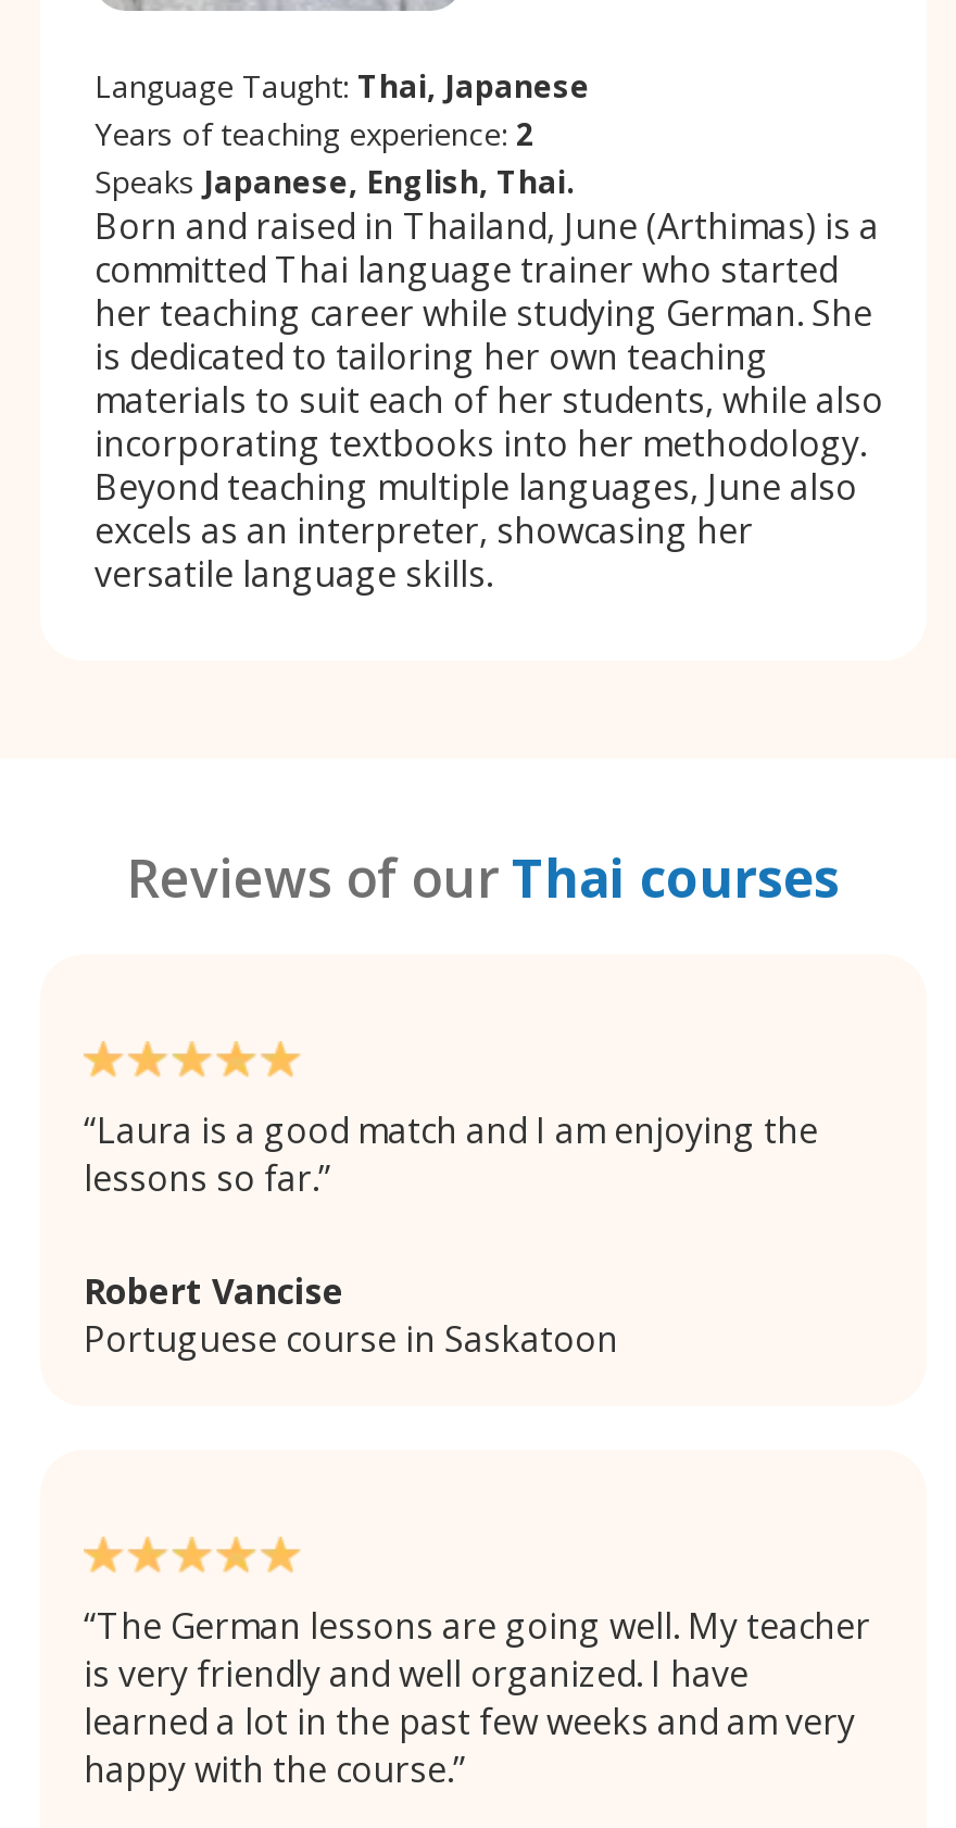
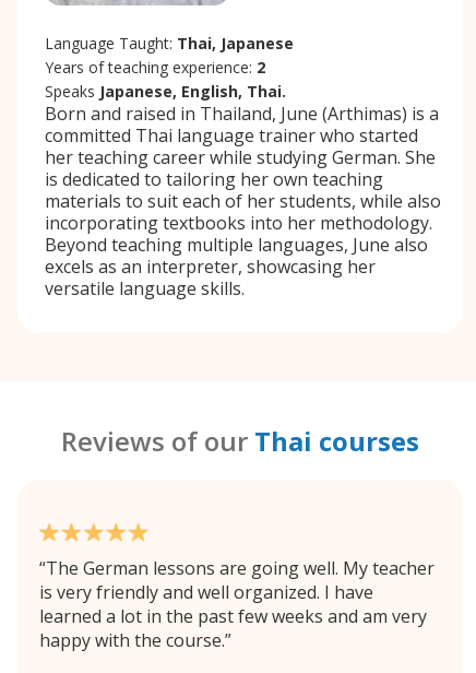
- Laura is a good match and I am enjoying the
- lessons so far.
- Robert Vancise
- Portuguese course in Saskatoon
